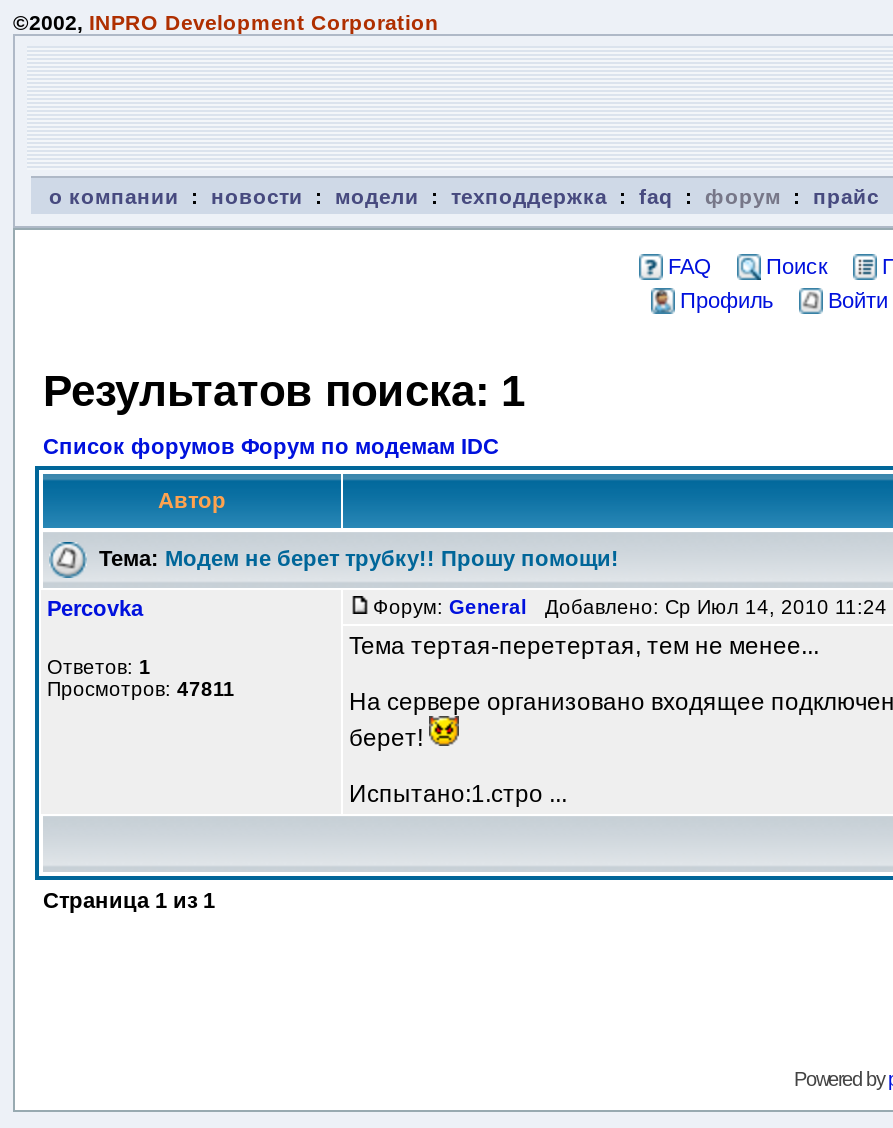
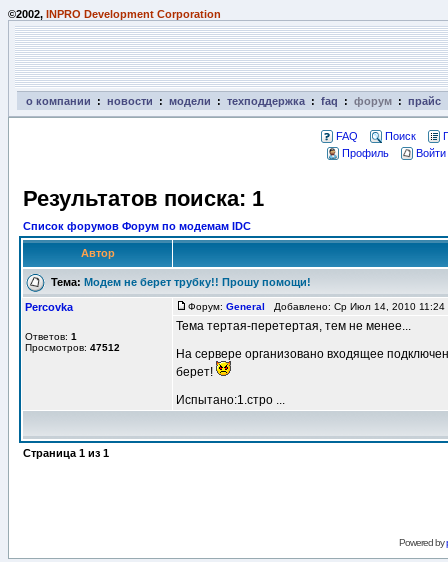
- Просмотров: 47811
+ Просмотров: 47512
